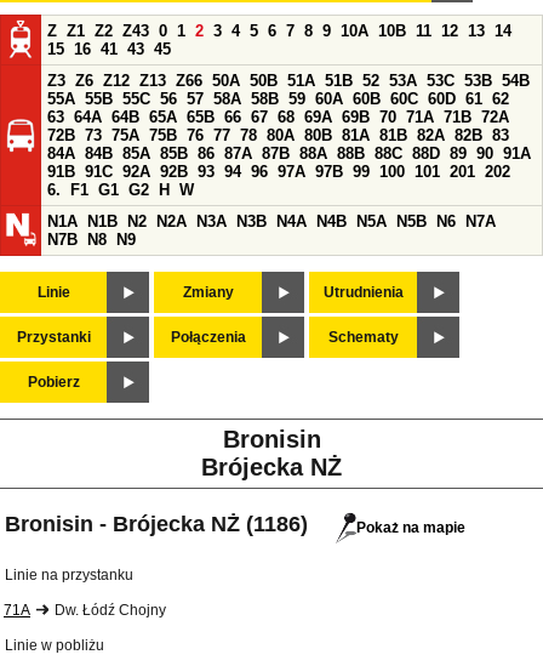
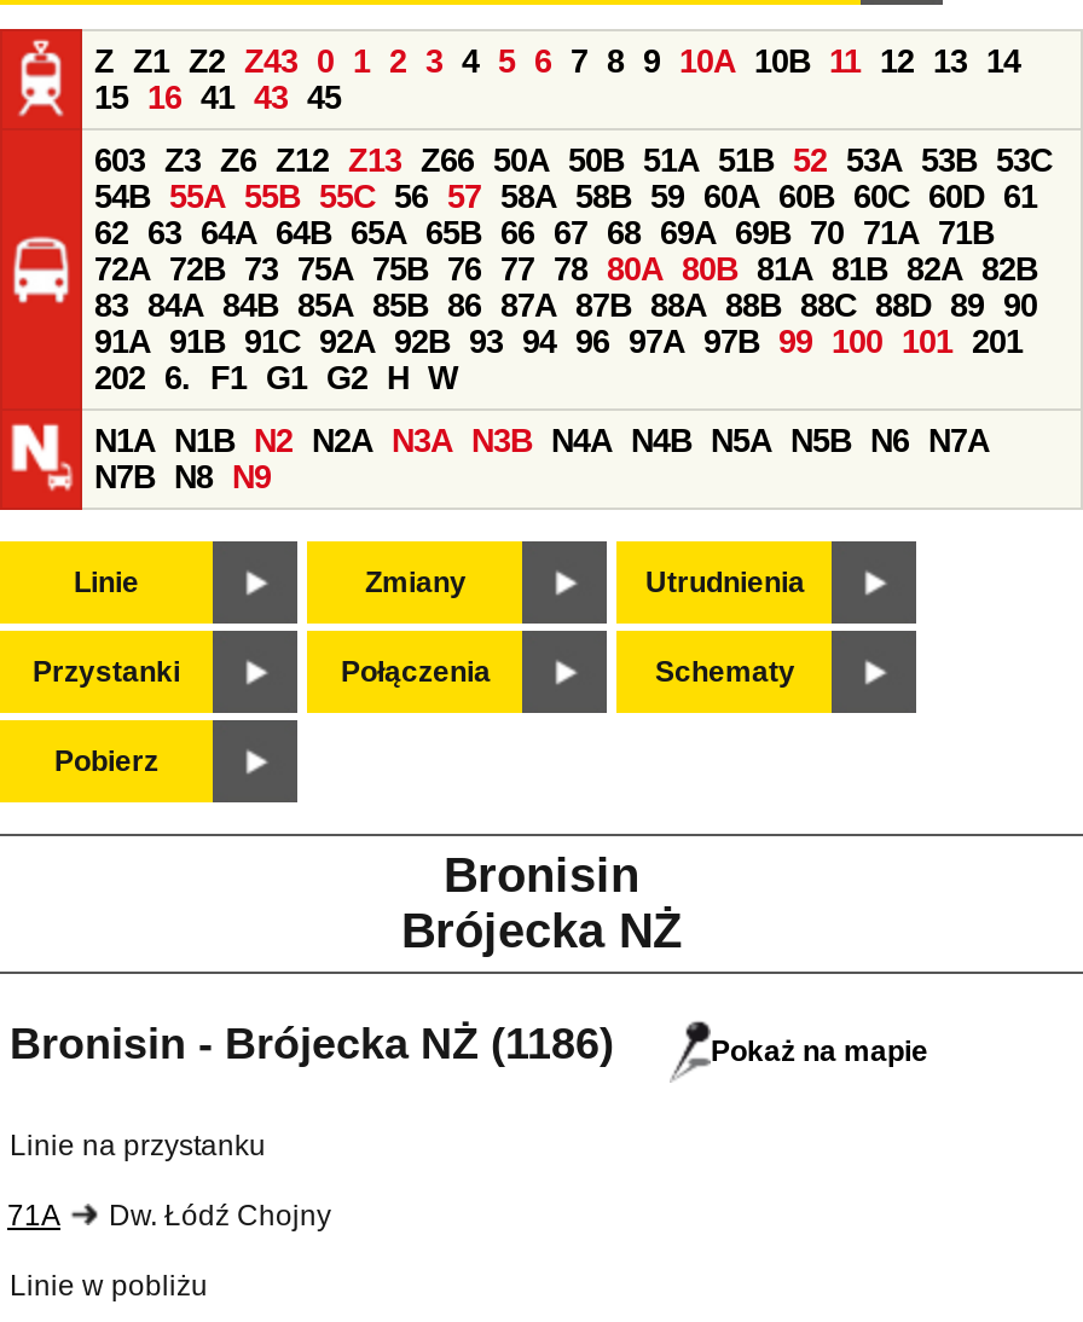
- Z3 Z6 Z12 Z13 Z66 50A 50B 51A 51B 52 53A 53C 53B 54B
- 55A 55B 55C 56 57 58A 58B 59 60A 60B 60C 60D 61 62
- 63 64A 64B 65A 65B 66 67 68 69A 69B 70 71A 71B 72A
- 72B 73 75A 75B 76 77 78 80A 80B 81A 81B 82A 82B 83
- 84A 84B 85A 85B 86 87A 87B 88A 88B 88C 88D 89 90 91A
- 91B 91C 92A 92B 93 94 96 97A 97B 99 100 101 201 202
- 6. F1 G1 G2 H W
+ 603 Z3 Z6 Z12 Z13 Z66 50A 50B 51A 51B 52 53A 53B 53C
+ 54B 55A 55B 55C 56 57 58A 58B 59 60A 60B 60C 60D 61
+ 62 63 64A 64B 65A 65B 66 67 68 69A 69B 70 71A 71B
+ 72A 72B 73 75A 75B 76 77 78 80A 80B 81A 81B 82A 82B
+ 83 84A 84B 85A 85B 86 87A 87B 88A 88B 88C 88D 89 90
+ 91A 91B 91C 92A 92B 93 94 96 97A 97B 99 100 101 201
+ 202 6. F1 G1 G2 H W
